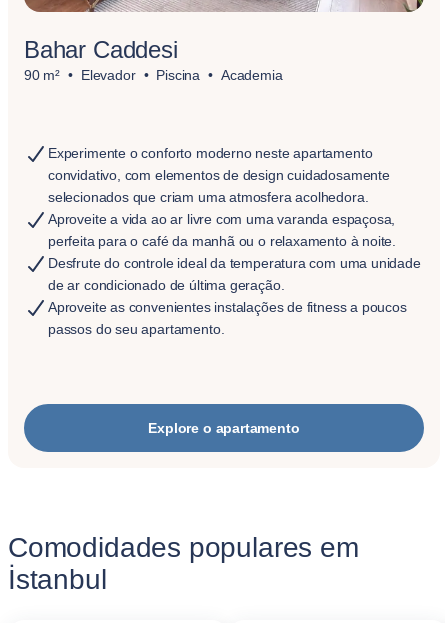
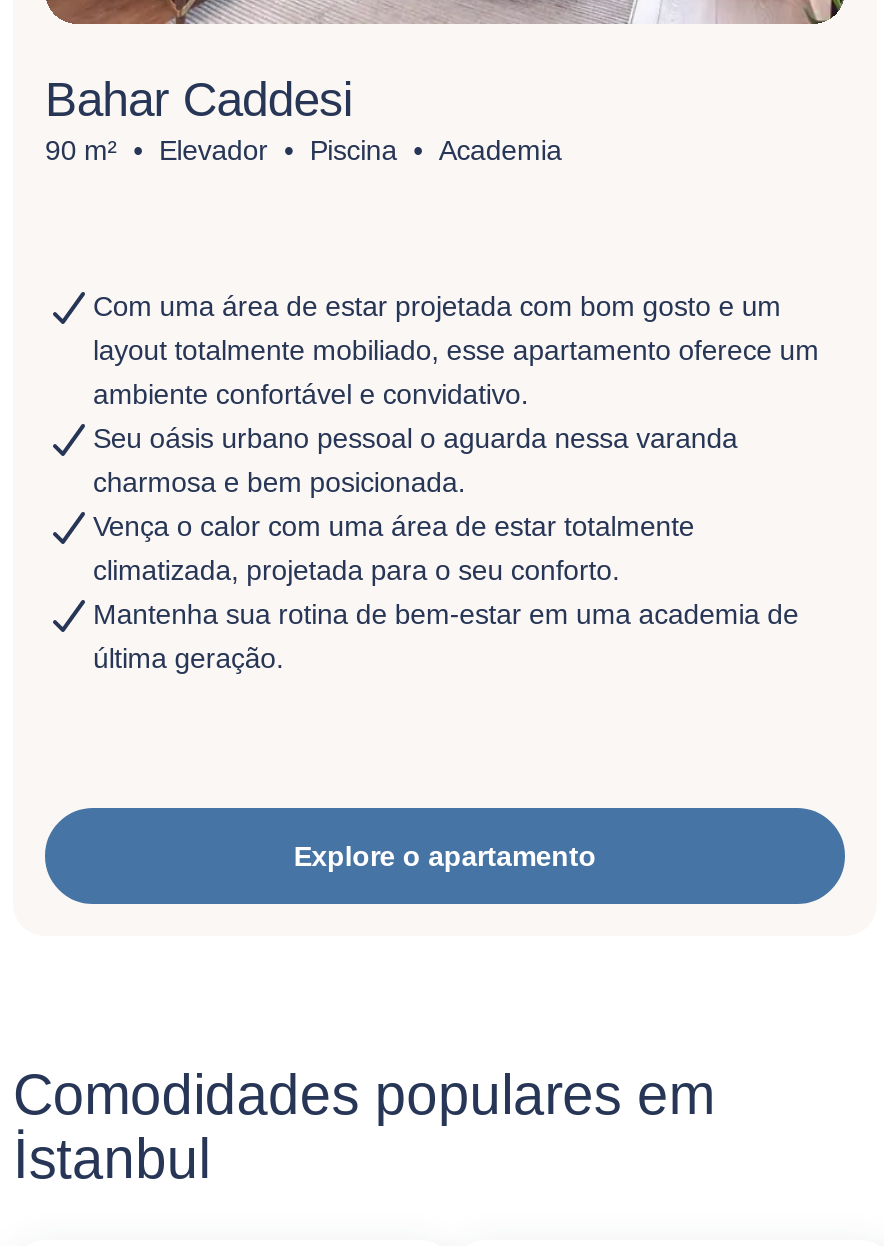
- Experimente o conforto moderno neste apartamento
- convidativo, com elementos de design cuidadosamente
- selecionados que criam uma atmosfera acolhedora.
- Aproveite a vida ao ar livre com uma varanda espaçosa,
- perfeita para o café da manhã ou o relaxamento à noite.
- Desfrute do controle ideal da temperatura com uma unidade
- de ar condicionado de última geração.
- Aproveite as convenientes instalações de fitness a poucos
- passos do seu apartamento.
+ Com uma área de estar projetada com bom gosto e um
+ layout totalmente mobiliado, esse apartamento oferece um
+ ambiente confortável e convidativo.
+ Seu oásis urbano pessoal o aguarda nessa varanda
+ charmosa e bem posicionada.
+ Vença o calor com uma área de estar totalmente
+ climatizada, projetada para o seu conforto.
+ Mantenha sua rotina de bem-estar em uma academia de
+ última geração.
